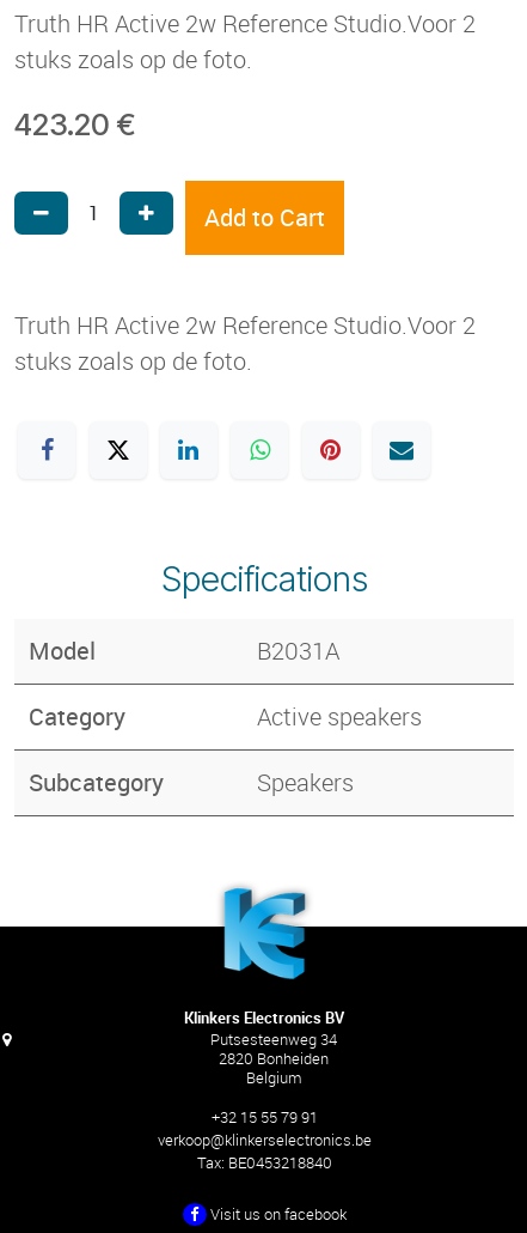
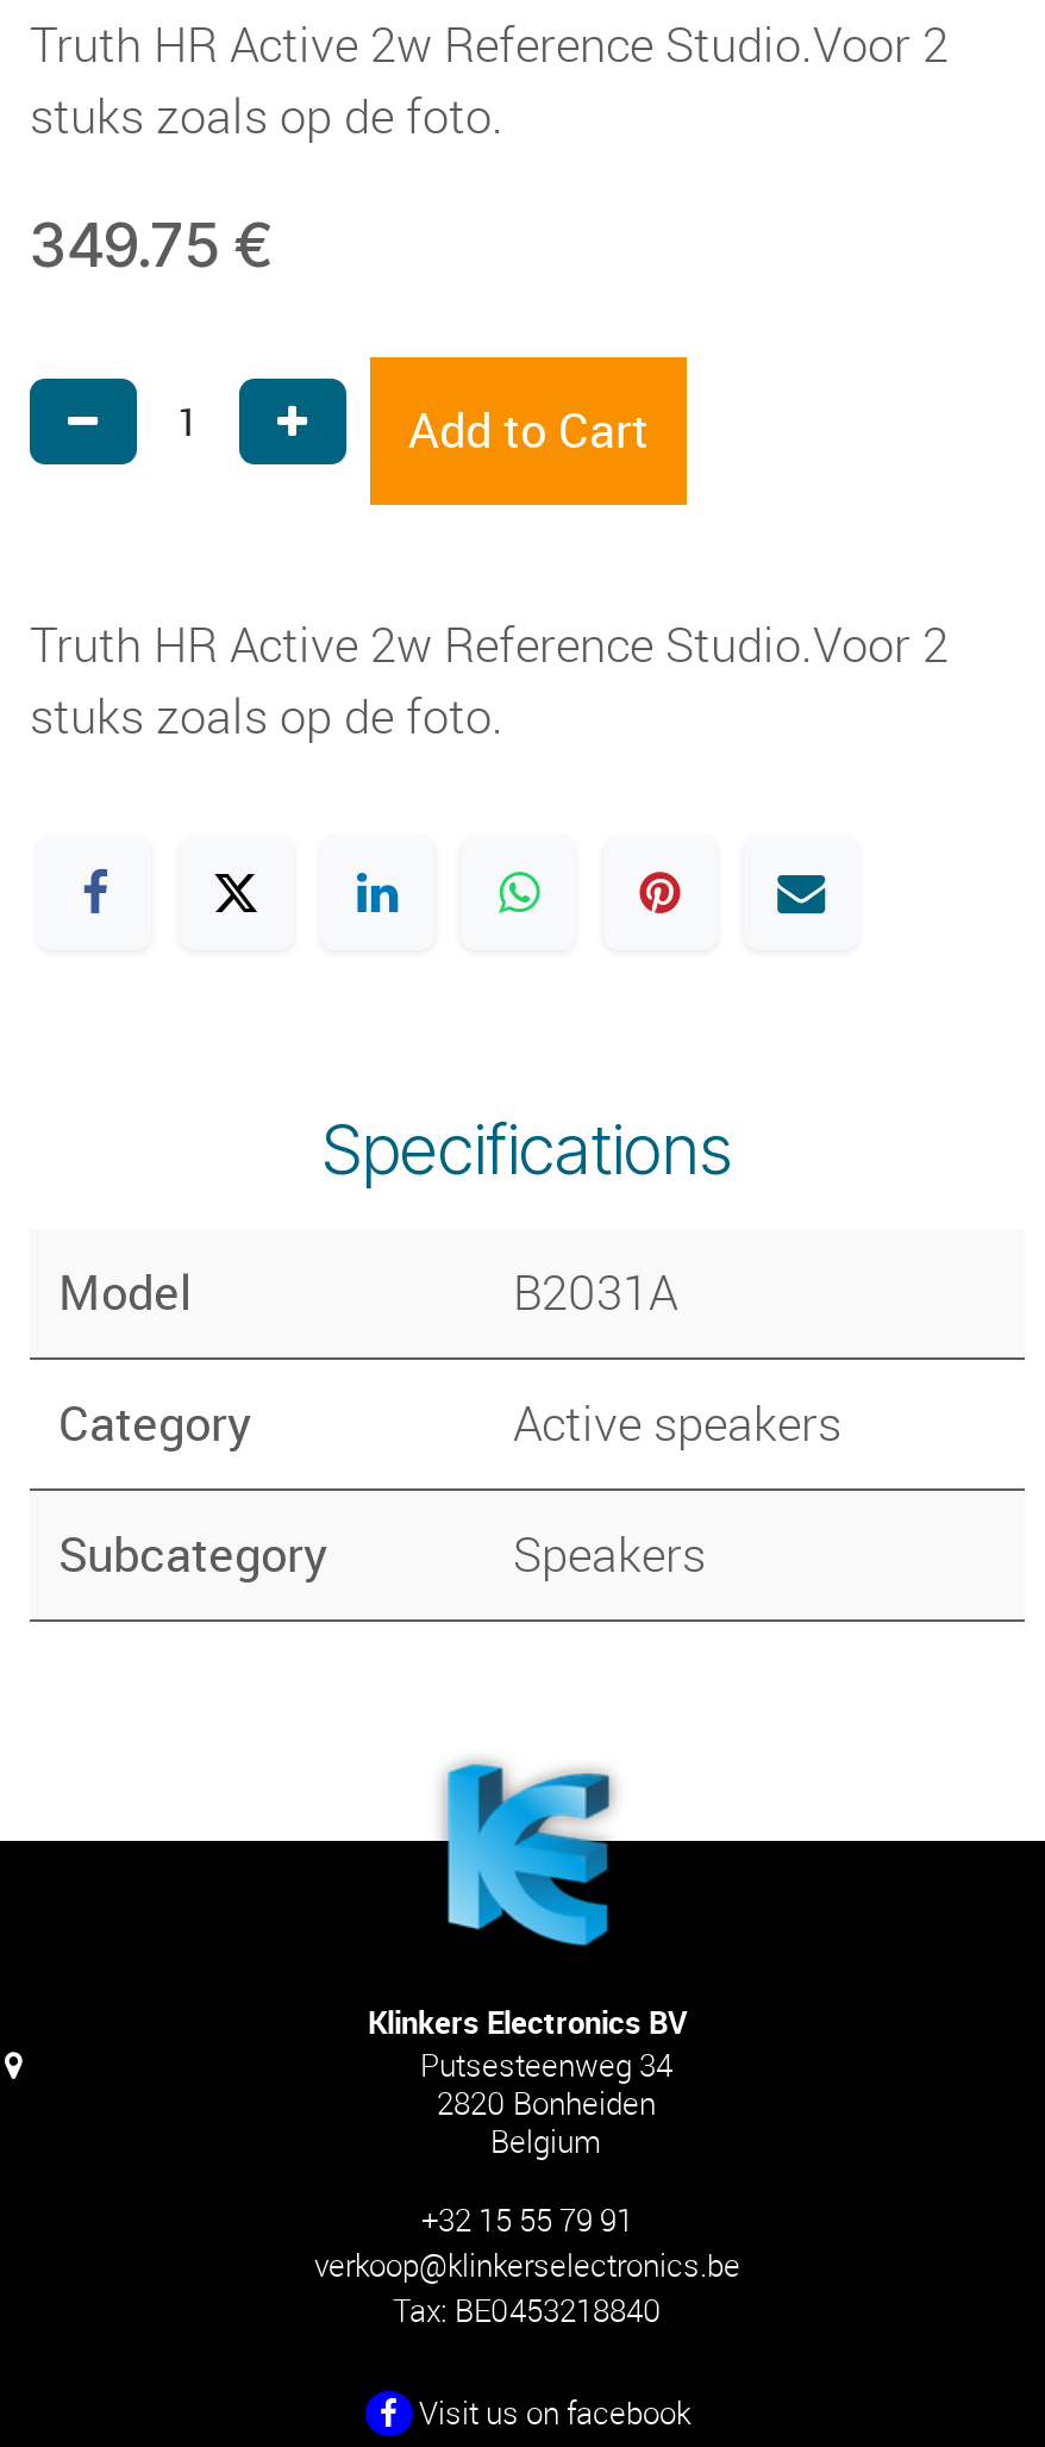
- 423.20 €
+ 349.75 €
